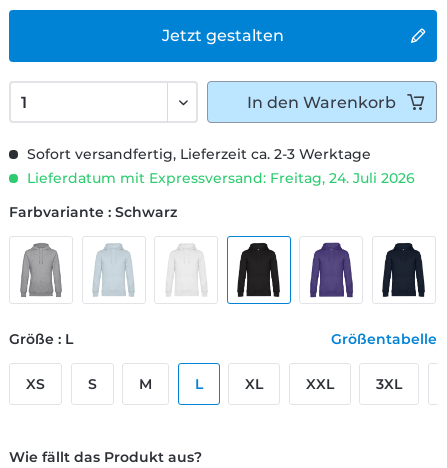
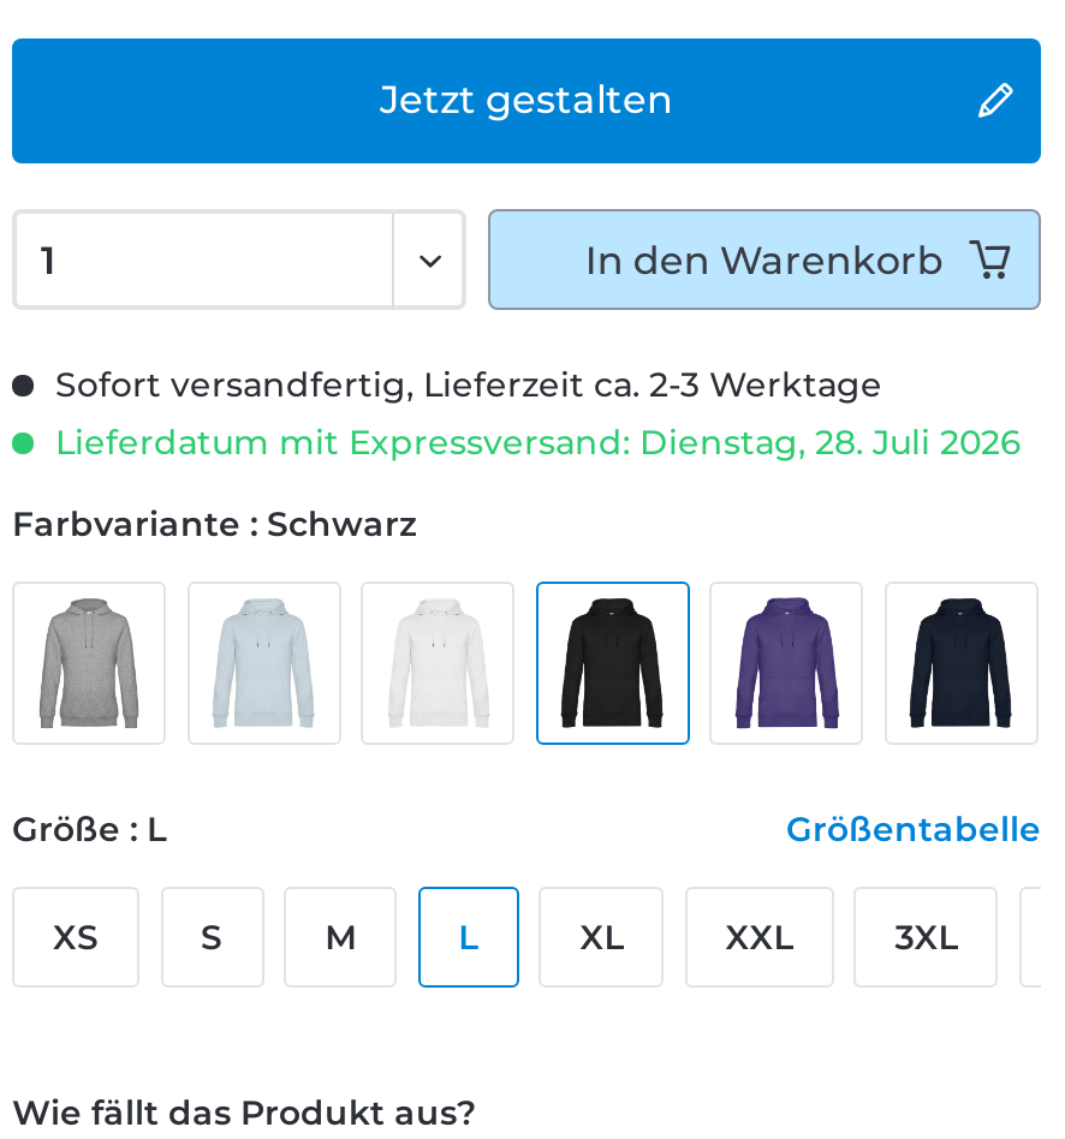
- Lieferdatum mit Expressversand: Freitag, 24. Juli 2026
+ Lieferdatum mit Expressversand: Dienstag, 28. Juli 2026
